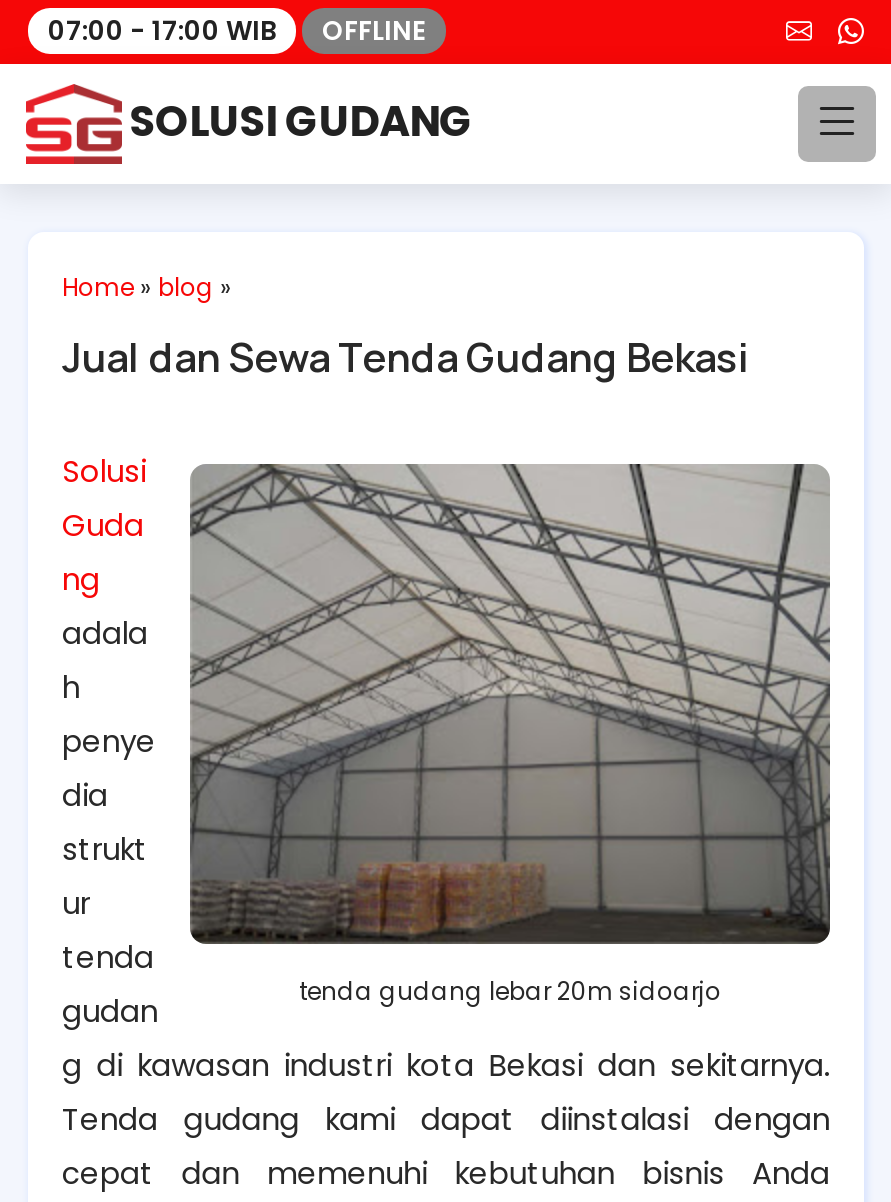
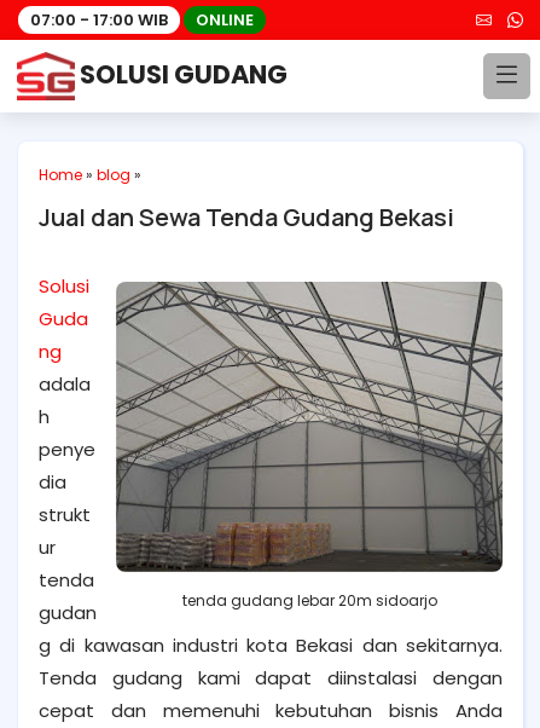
- OFFLINE
+ ONLINE
